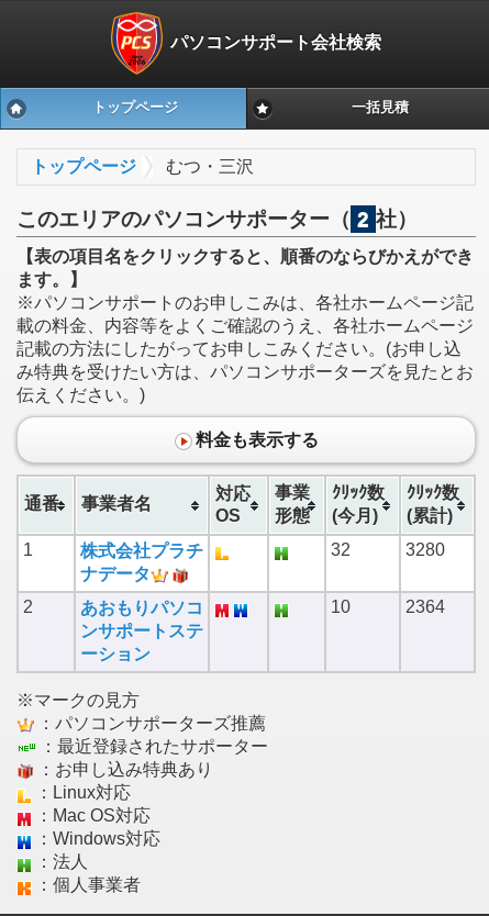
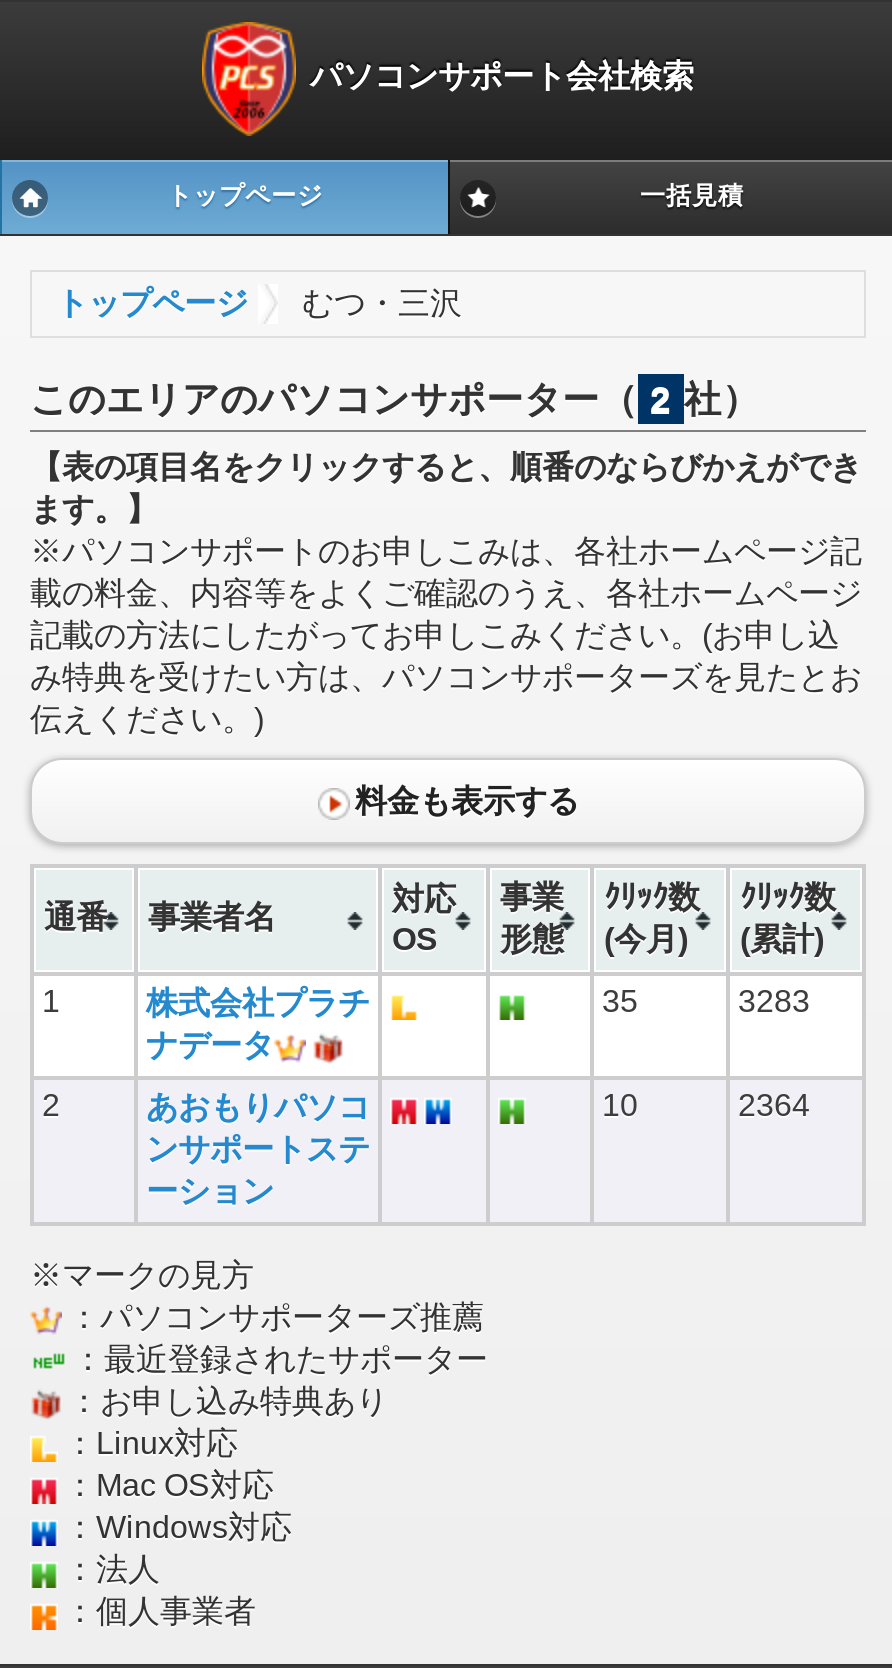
- 32
+ 35

- 3280
+ 3283
